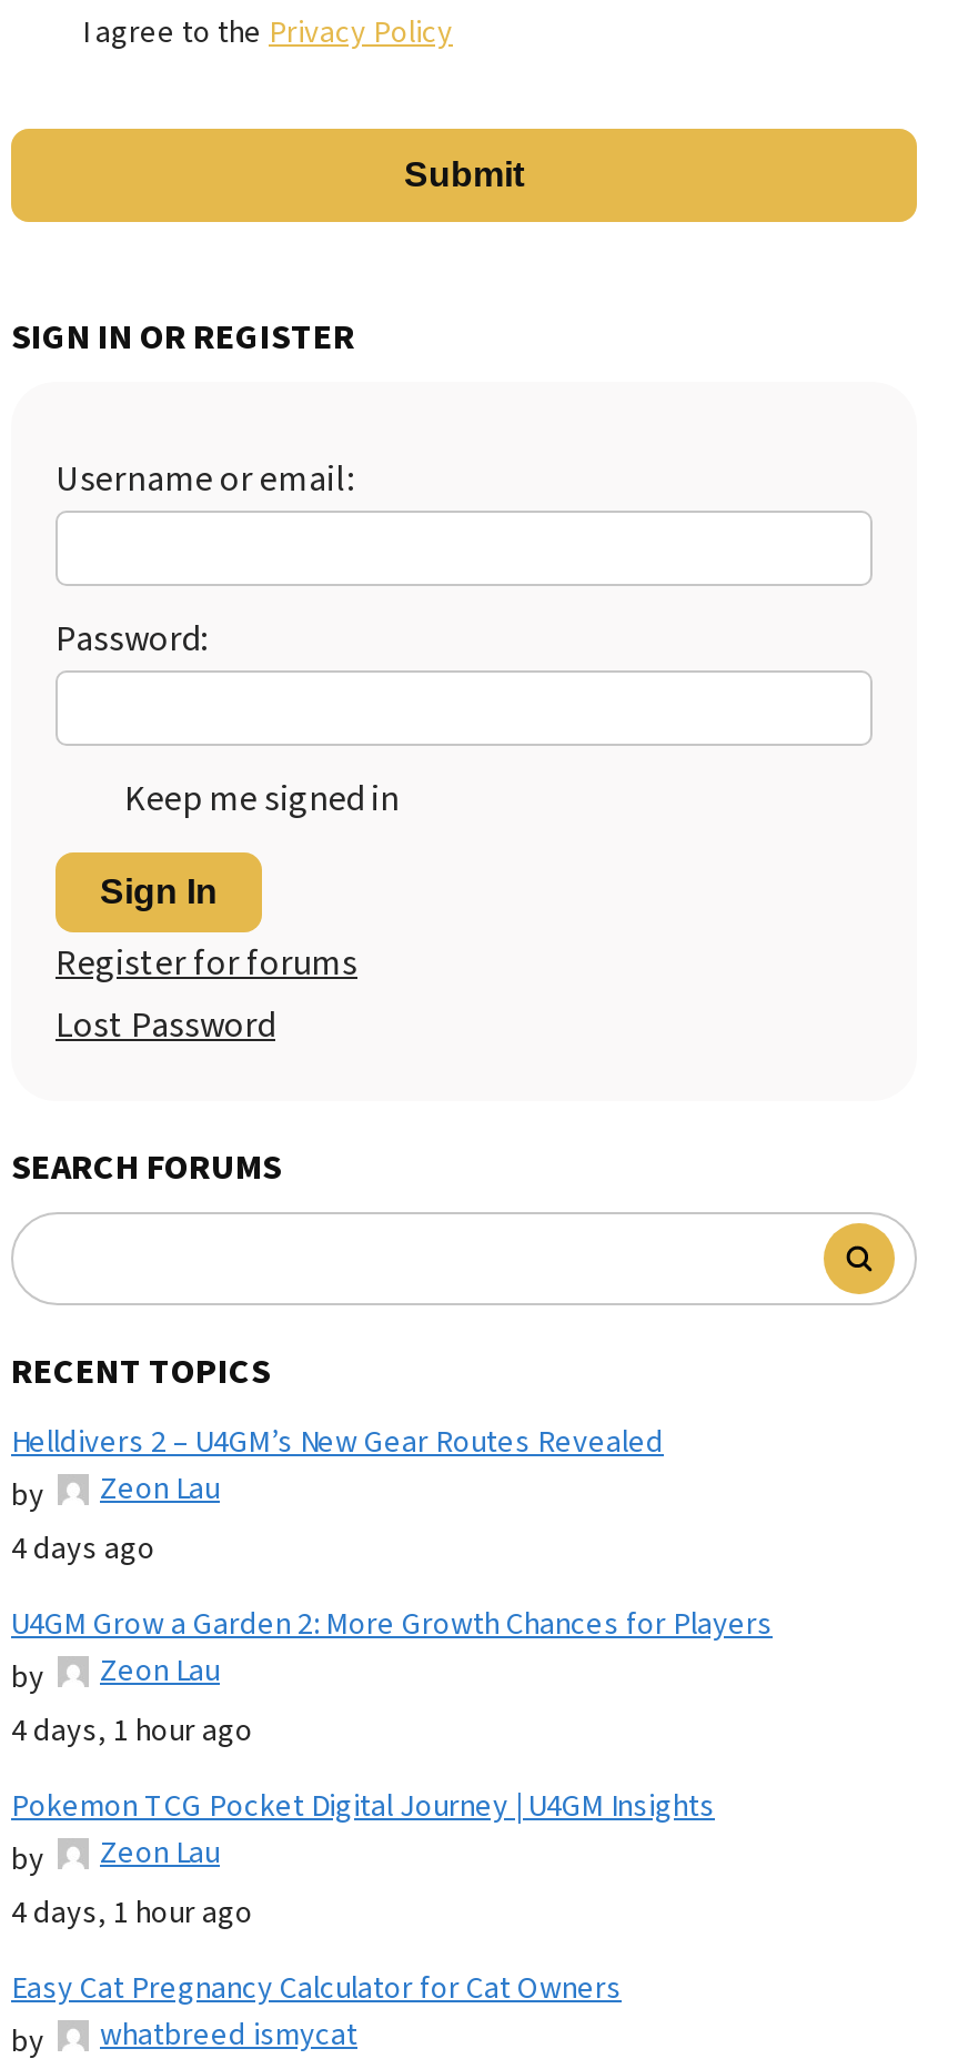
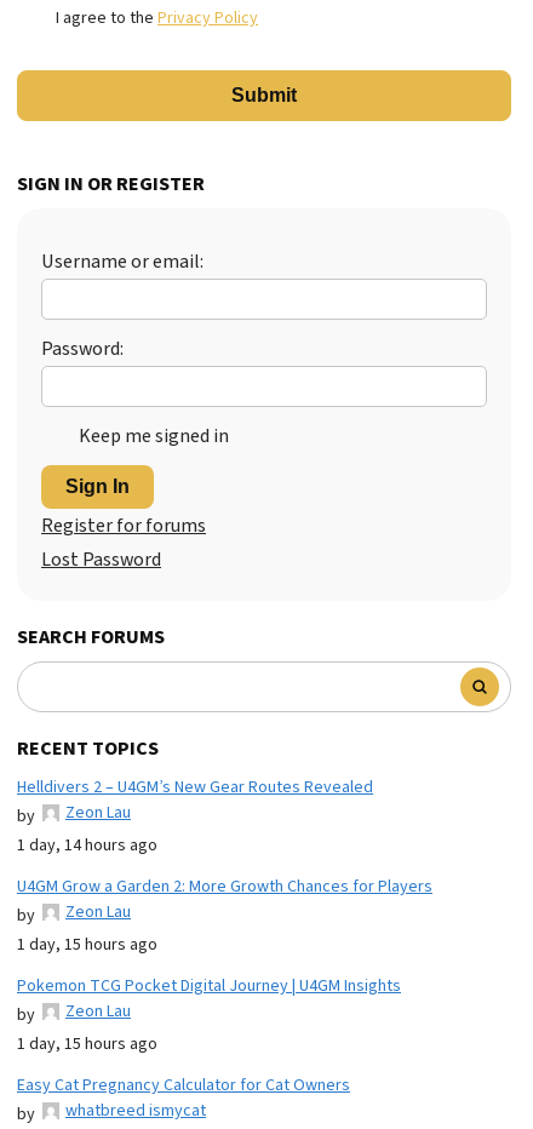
- 4 days ago
+ 1 day, 14 hours ago

- 4 days, 1 hour ago
+ 1 day, 15 hours ago

- 4 days, 1 hour ago
+ 1 day, 15 hours ago
